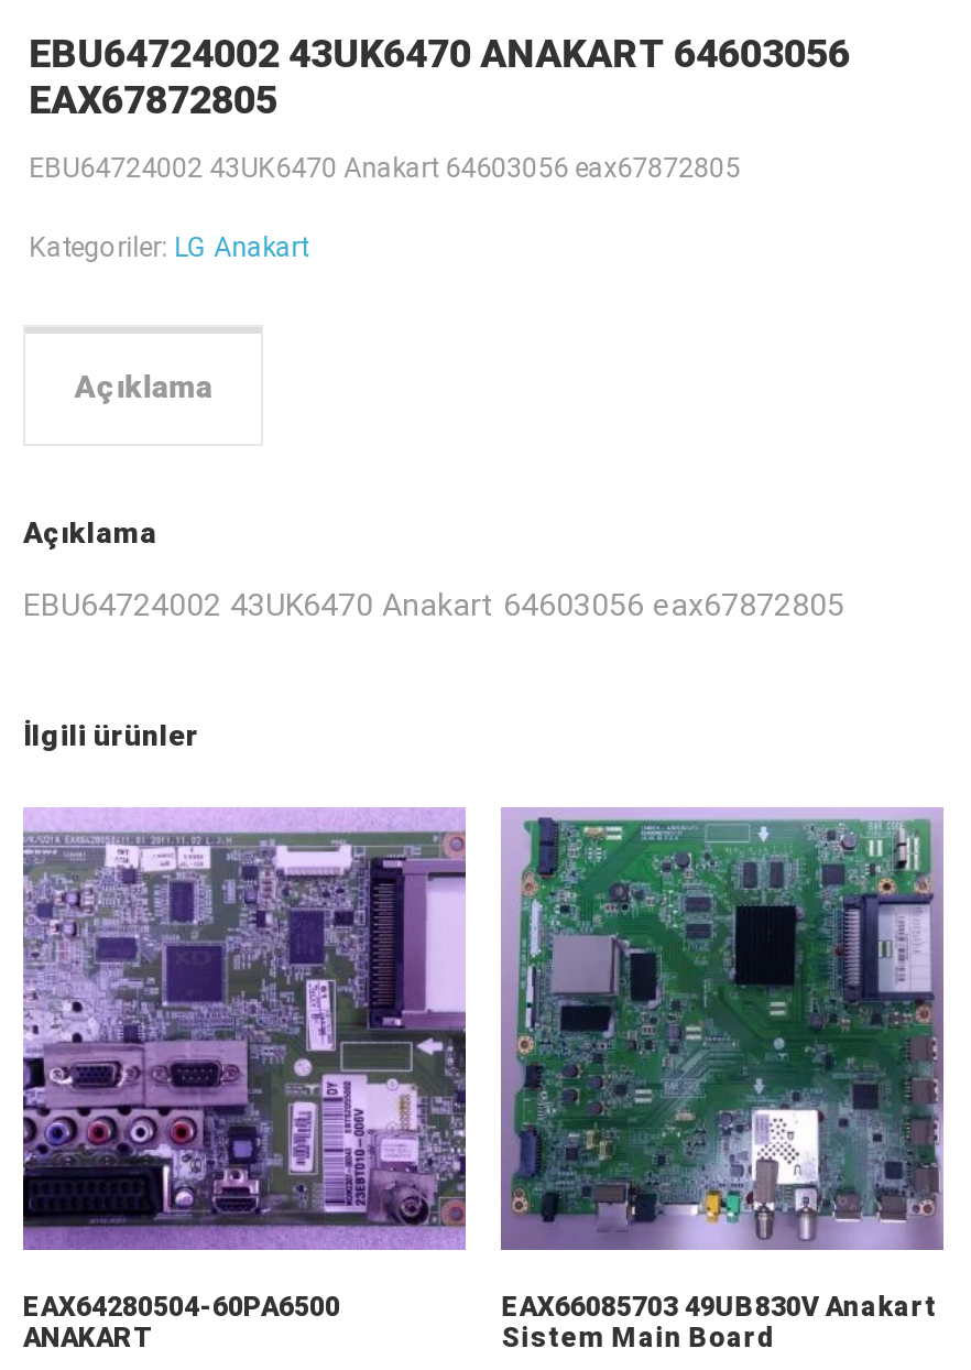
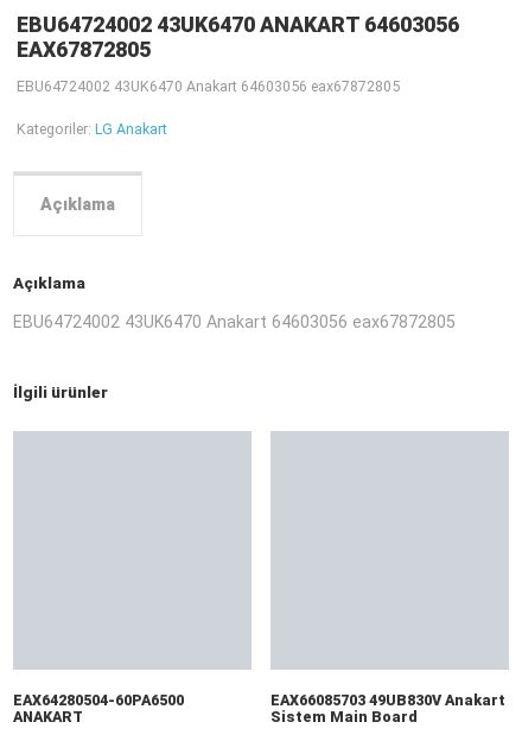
- [image]

- [image]
